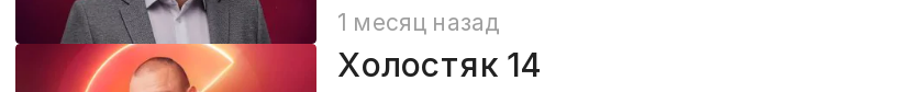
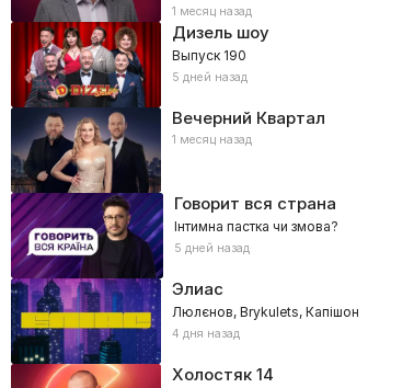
+ [image]
+ Дизель шоу
+ Выпуск 190
+ 5 дней назад
+ Вечерний Квартал
+ 1 месяц назад
+ Говорит вся страна
+ Інтимна пастка чи змова?
+ 5 дней назад
+ Элиас
+ Люлєнов, Brykulets, Капішон
+ 4 дня назад
